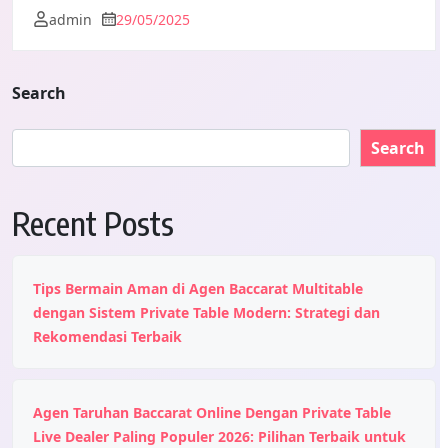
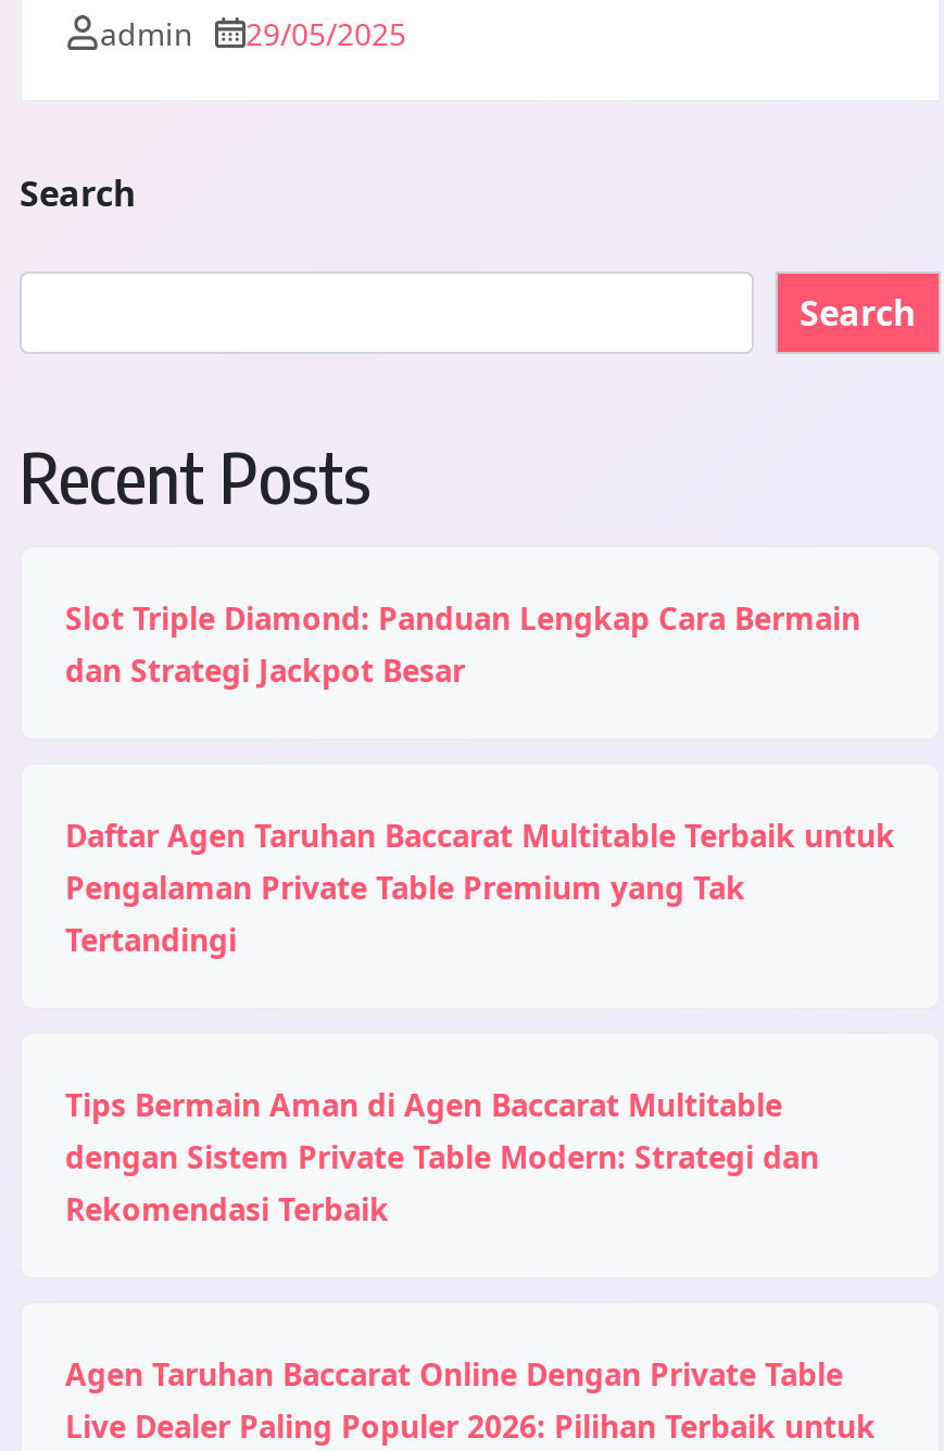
+ Slot Triple Diamond: Panduan Lengkap Cara Bermain
+ dan Strategi Jackpot Besar

+ Daftar Agen Taruhan Baccarat Multitable Terbaik untuk
+ Pengalaman Private Table Premium yang Tak
+ Tertandingi
